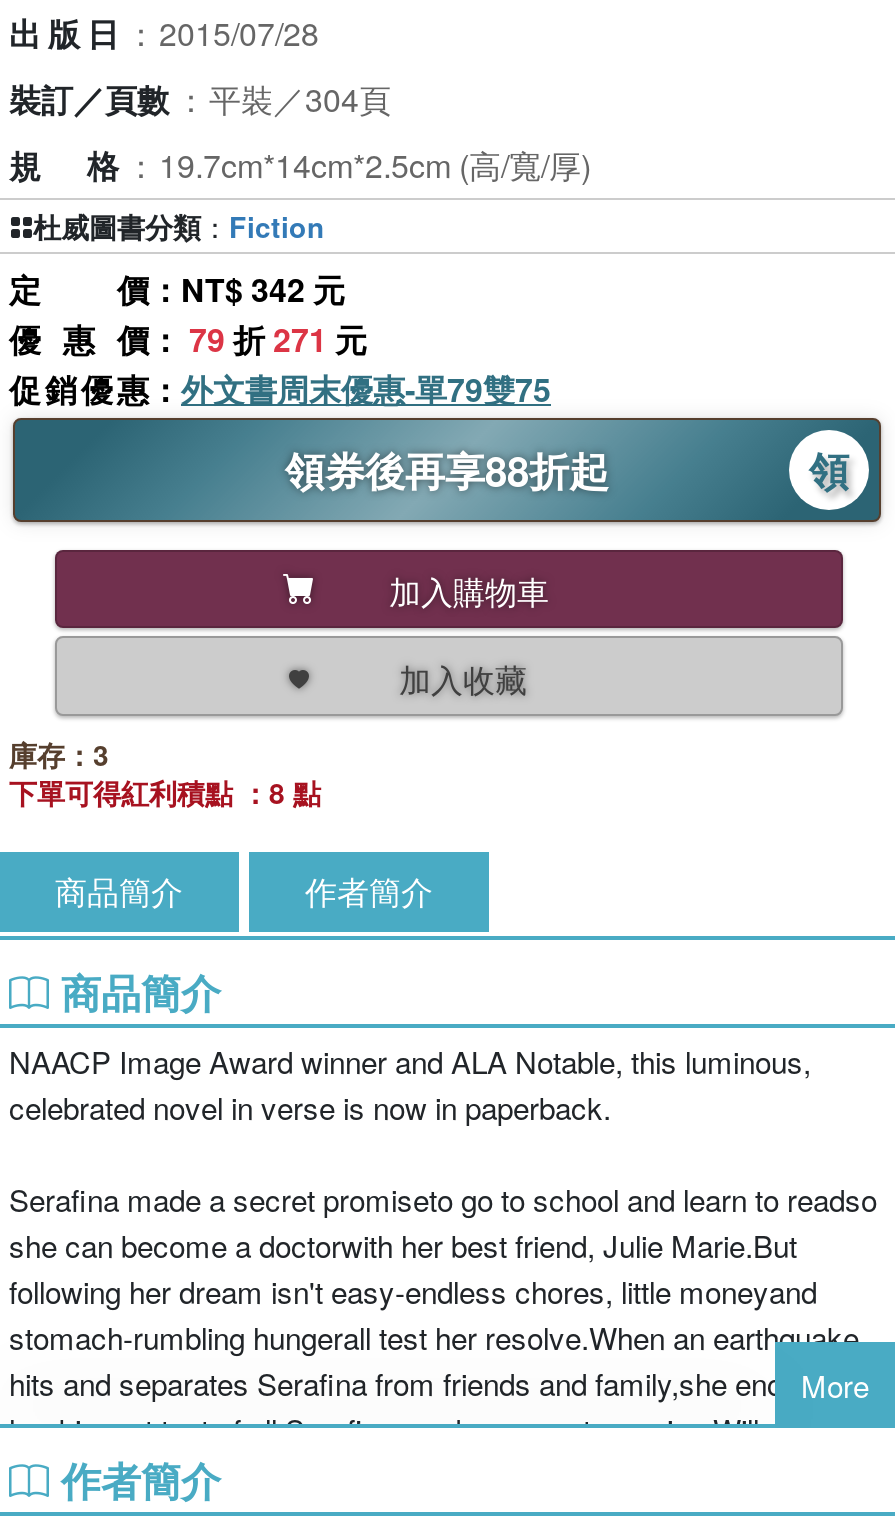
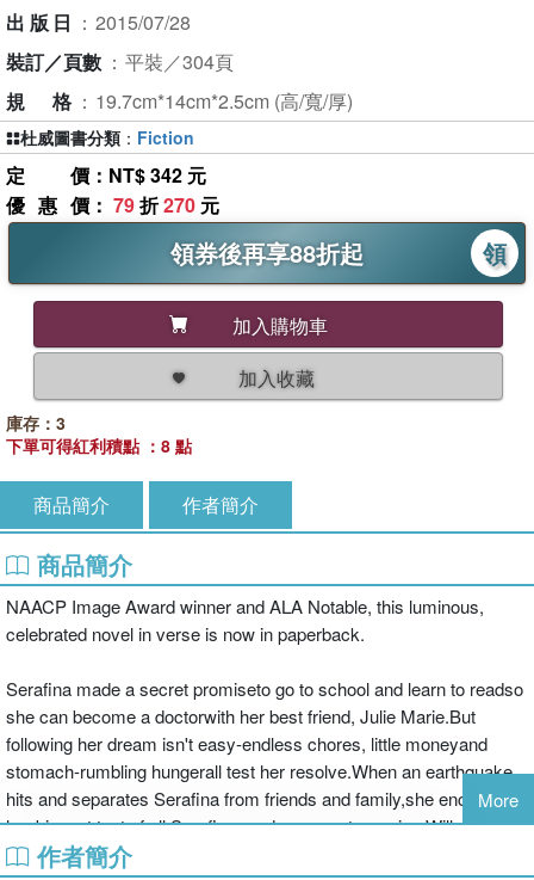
- 優惠價：79折271元
- 促銷優惠：外文書周末優惠-單79雙75
+ 優惠價：79折270元
